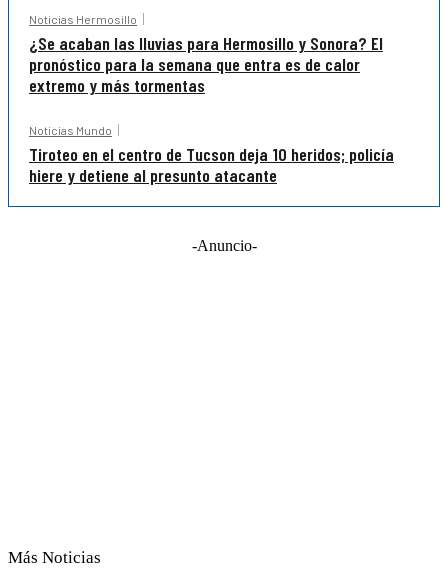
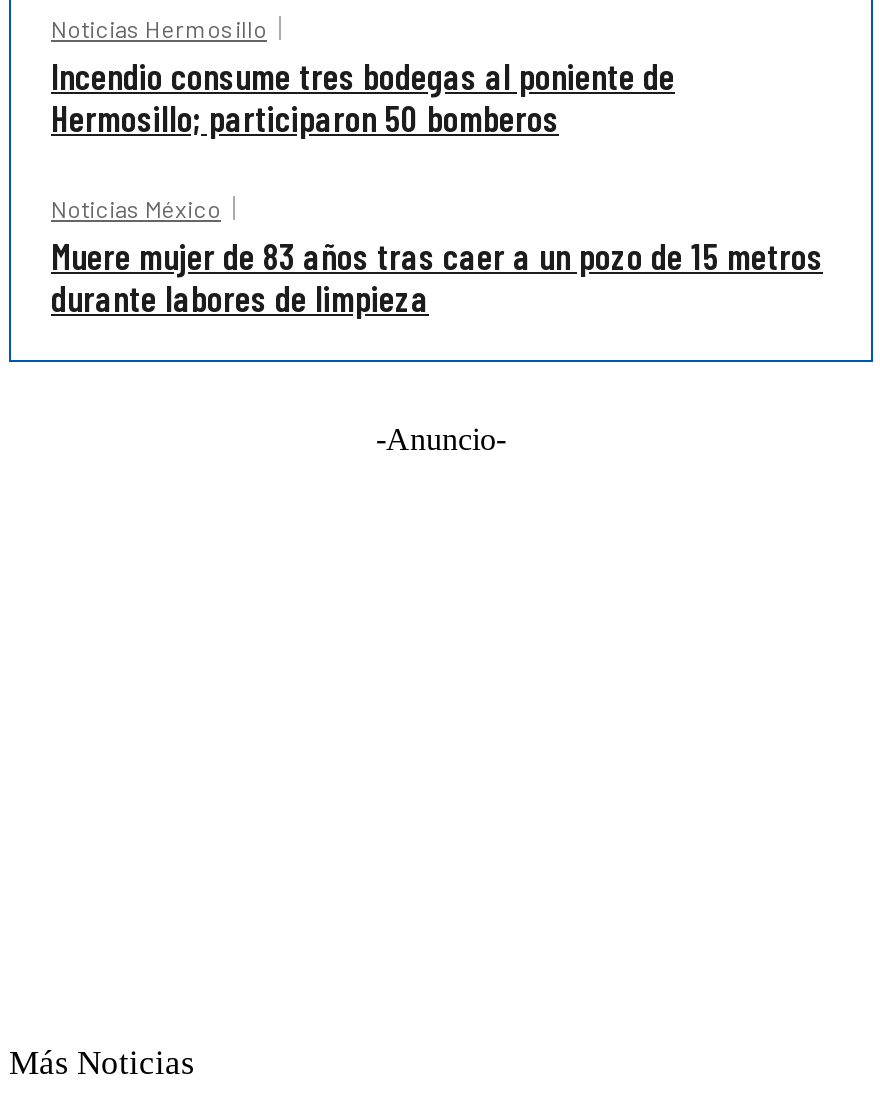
- ¿Se acaban las lluvias para Hermosillo y Sonora? El
- pronóstico para la semana que entra es de calor
- extremo y más tormentas
+ Incendio consume tres bodegas al poniente de
+ Hermosillo; participaron 50 bomberos

- Noticias Mundo
- Tiroteo en el centro de Tucson deja 10 heridos; policía
- hiere y detiene al presunto atacante
+ Noticias México
+ Muere mujer de 83 años tras caer a un pozo de 15 metros
+ durante labores de limpieza
